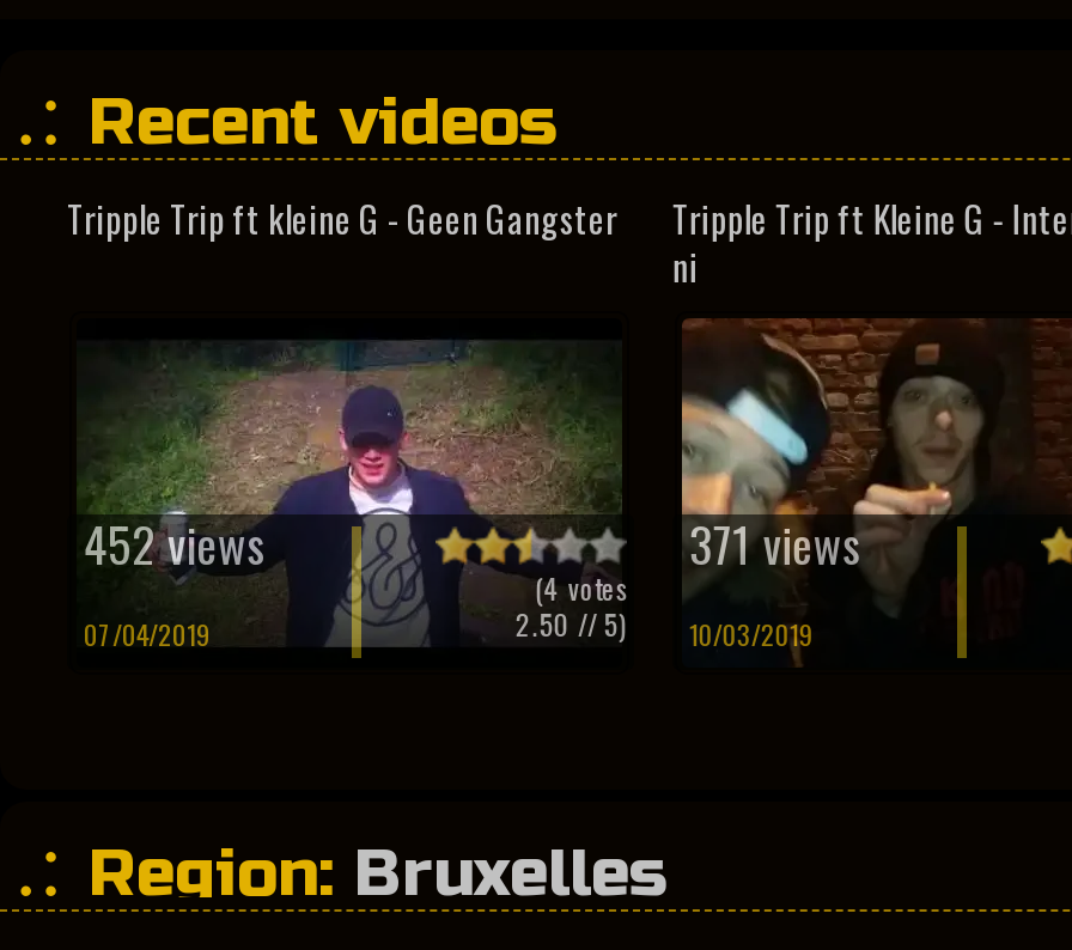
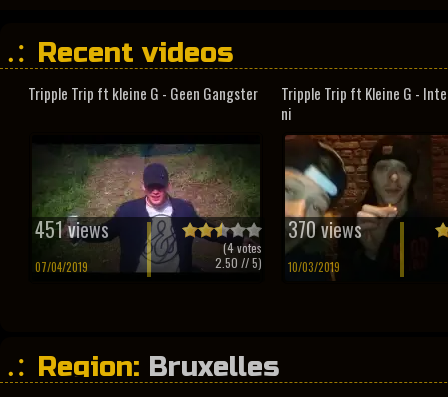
- 452 views
+ 451 views

- 371 views
+ 370 views
